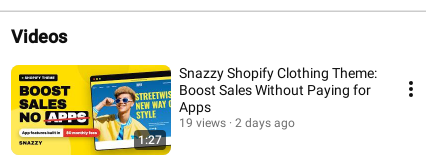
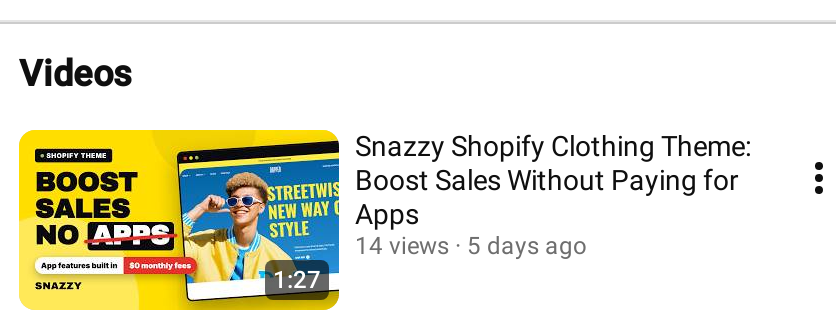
- 19 views
+ 14 views

- 2 days ago
+ 5 days ago
